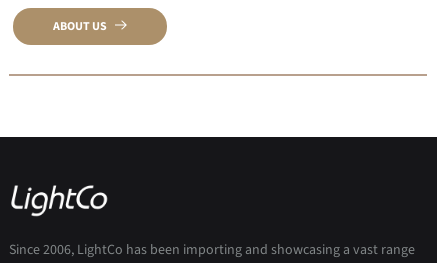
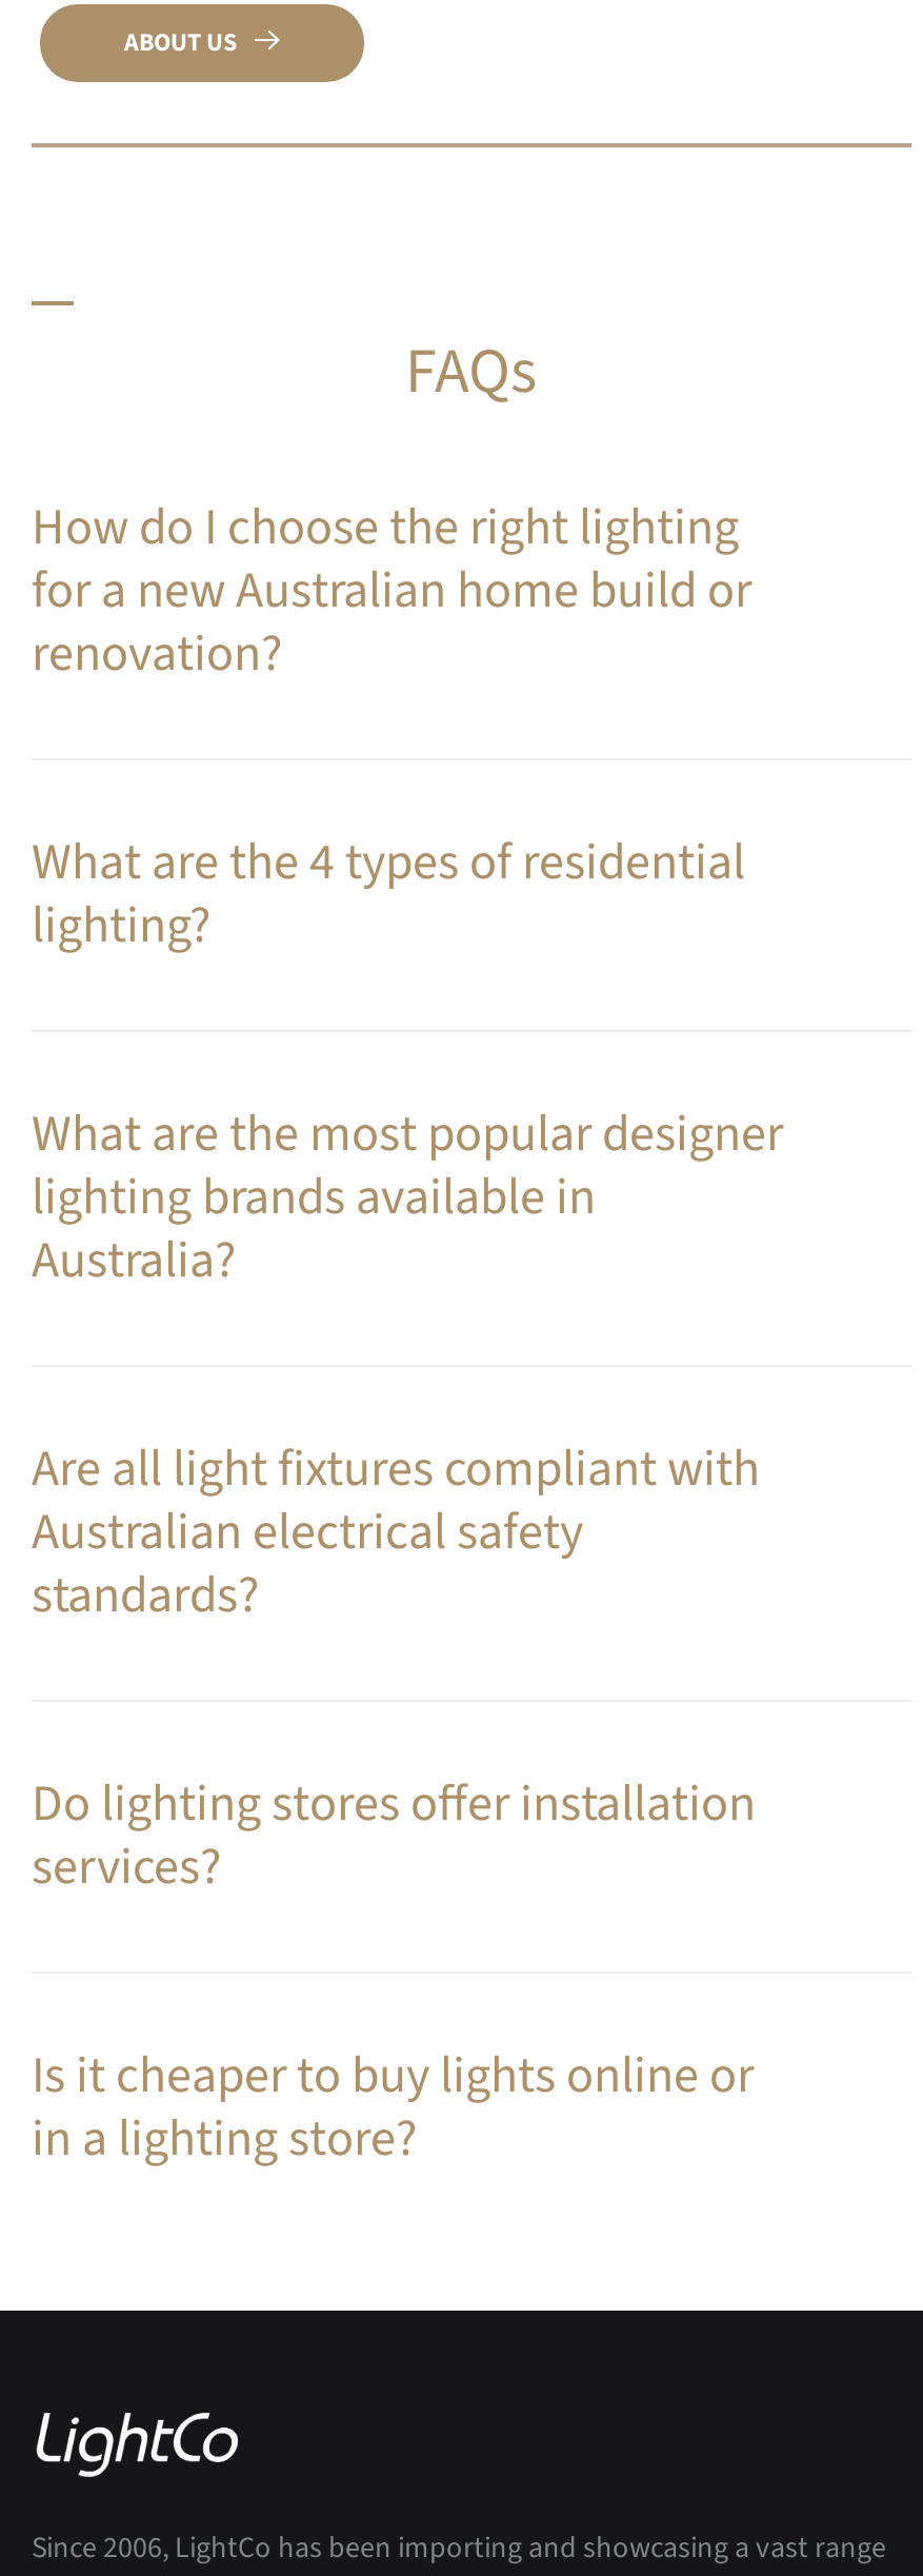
+ FAQs
+ How do I choose the right lighting
+ for a new Australian home build or
+ renovation?
+ What are the 4 types of residential
+ lighting?
+ What are the most popular designer
+ lighting brands available in
+ Australia?
+ Are all light fixtures compliant with
+ Australian electrical safety
+ standards?
+ Do lighting stores offer installation
+ services?
+ Is it cheaper to buy lights online or
+ in a lighting store?
